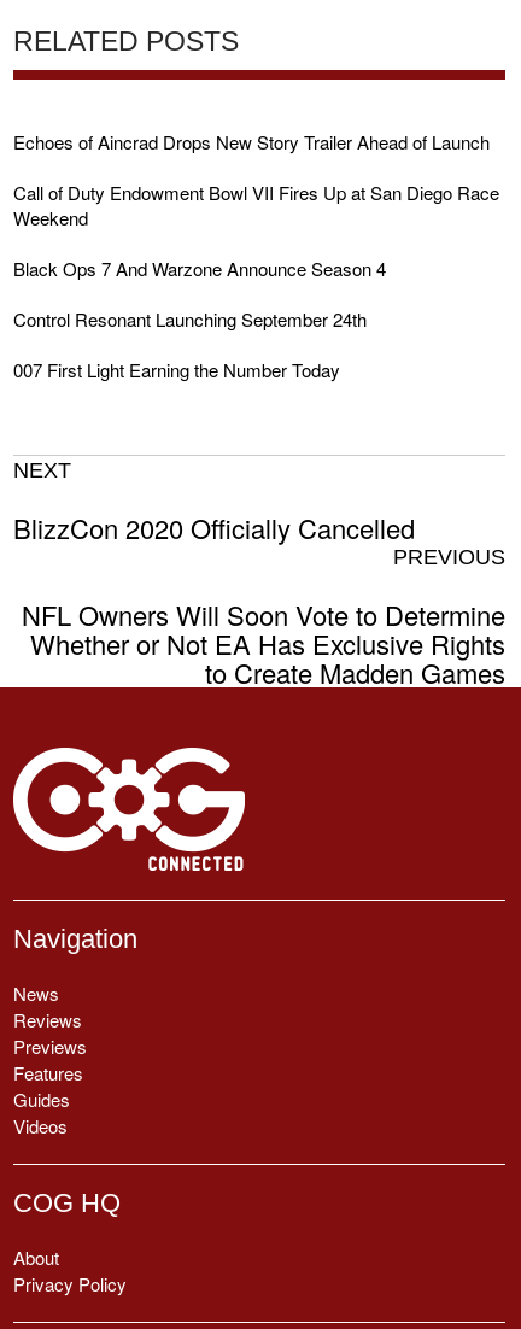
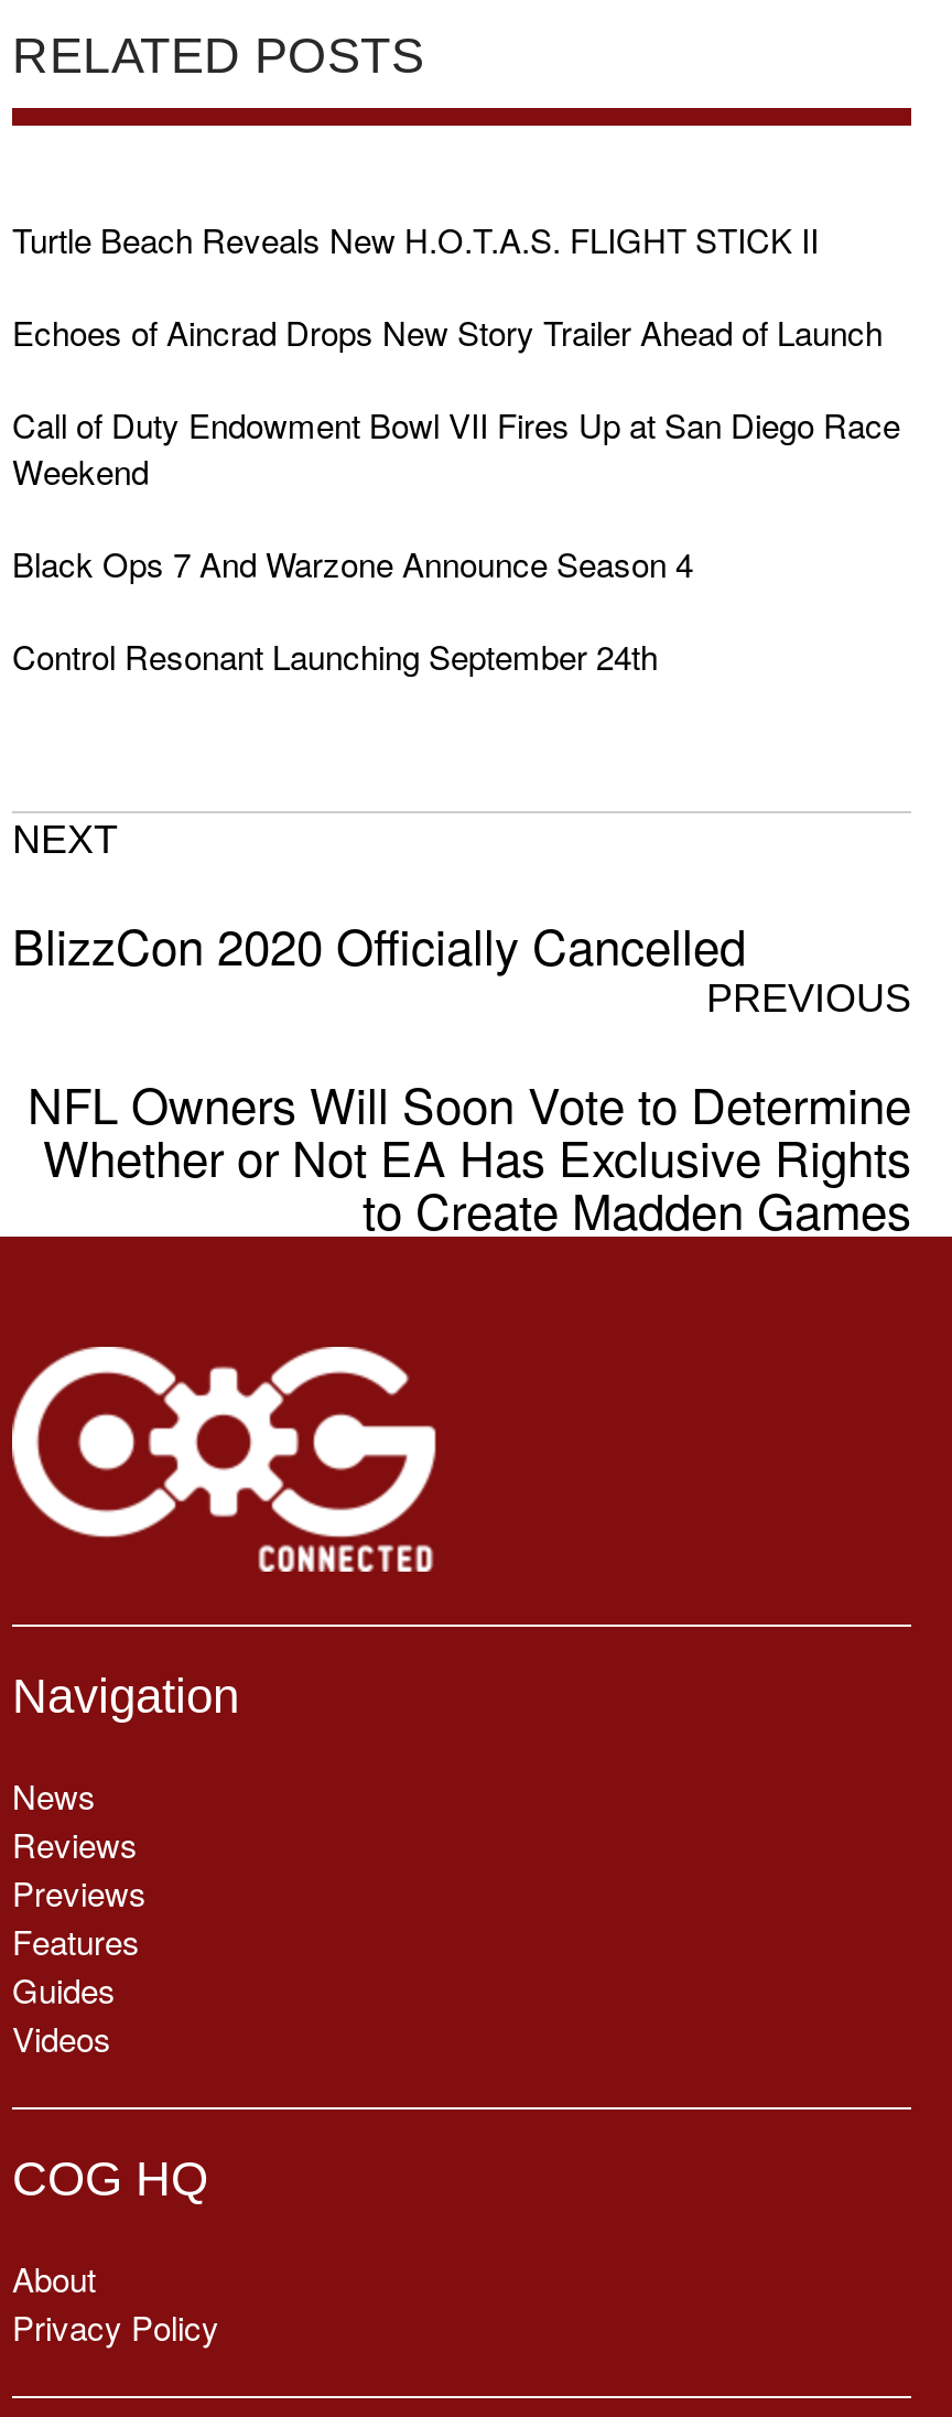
+ Turtle Beach Reveals New H.O.T.A.S. FLIGHT STICK II

moved down: Echoes of Aincrad Drops New Story Trailer Ahead of Launch | Call of Duty Endowment Bowl VII Fires Up at San Diego Race | Weekend | Black Ops 7 And Warzone Announce Season 4 | Control Resonant Launching September 24th

- 007 First Light Earning the Number Today
